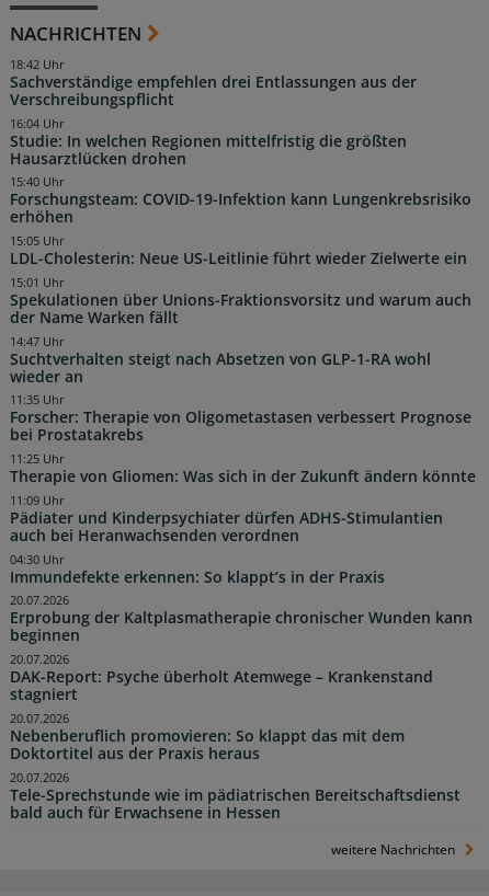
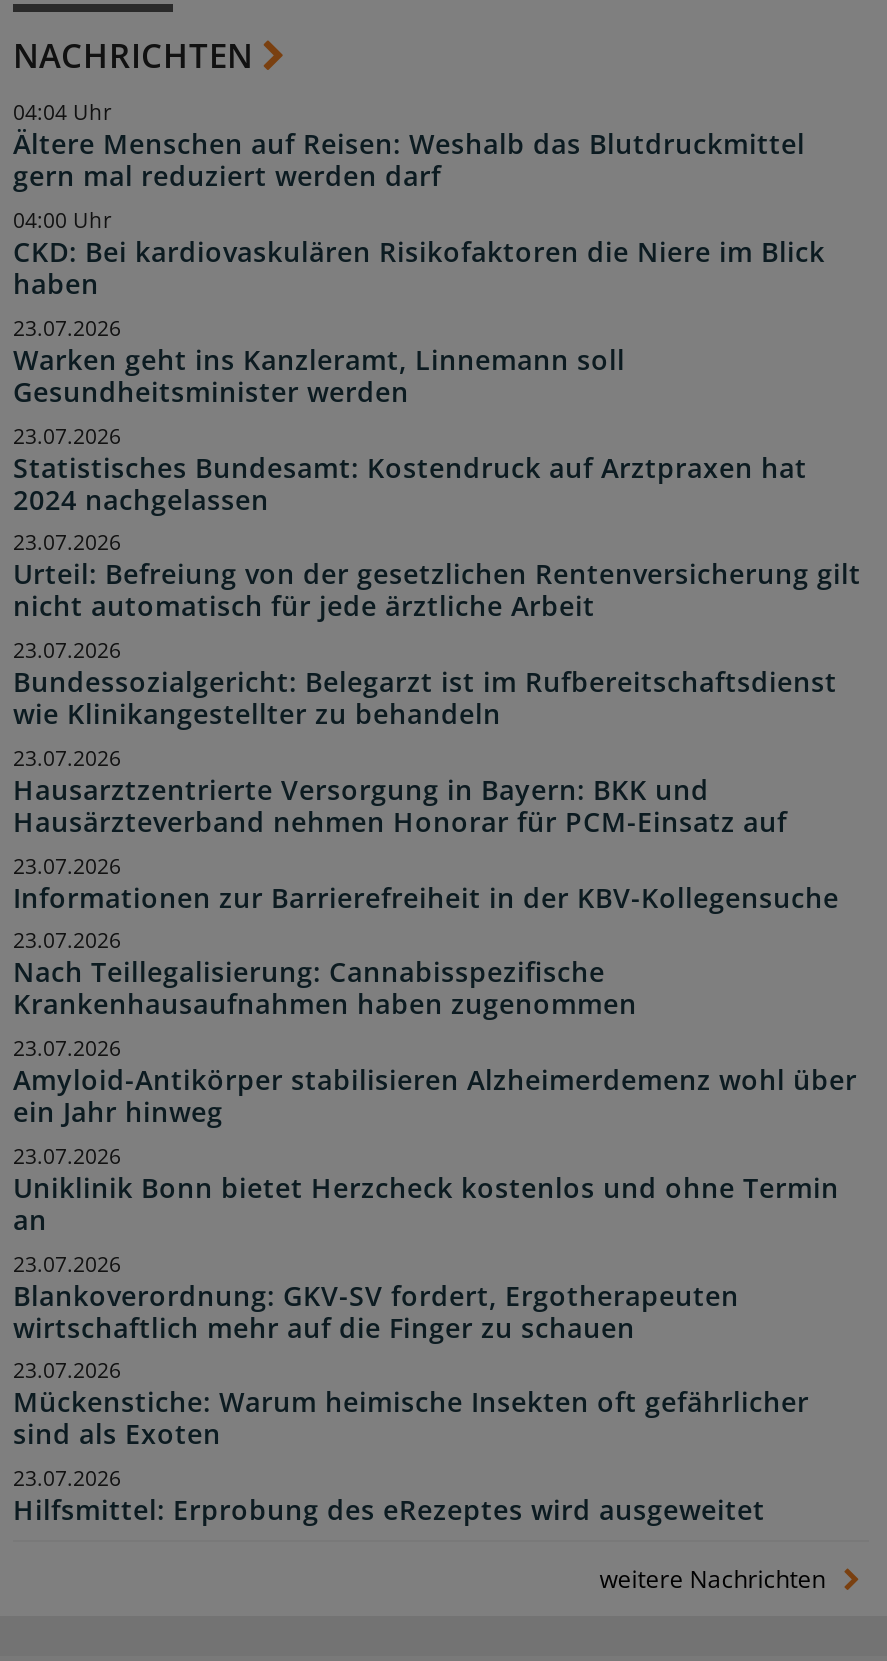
- 18:42 Uhr
+ 04:04 Uhr

- Sachverständige empfehlen drei Entlassungen aus der
- Verschreibungspflicht
+ Ältere Menschen auf Reisen: Weshalb das Blutdruckmittel
+ gern mal reduziert werden darf

- 16:04 Uhr
+ 04:00 Uhr

- Studie: In welchen Regionen mittelfristig die größten
- Hausarztlücken drohen
+ CKD: Bei kardiovaskulären Risikofaktoren die Niere im Blick
+ haben

- 15:40 Uhr
+ 23.07.2026

- Forschungsteam: COVID-19-Infektion kann Lungenkrebsrisiko
- erhöhen
+ Warken geht ins Kanzleramt, Linnemann soll
+ Gesundheitsminister werden

- 15:05 Uhr
+ 23.07.2026

- LDL-Cholesterin: Neue US-Leitlinie führt wieder Zielwerte ein
+ Statistisches Bundesamt: Kostendruck auf Arztpraxen hat
+ 2024 nachgelassen

- 15:01 Uhr
+ 23.07.2026

- Spekulationen über Unions-Fraktionsvorsitz und warum auch
- der Name Warken fällt
+ Urteil: Befreiung von der gesetzlichen Rentenversicherung gilt
+ nicht automatisch für jede ärztliche Arbeit

- 14:47 Uhr
+ 23.07.2026

- Suchtverhalten steigt nach Absetzen von GLP-1-RA wohl
- wieder an
+ Bundessozialgericht: Belegarzt ist im Rufbereitschaftsdienst
+ wie Klinikangestellter zu behandeln

- 11:35 Uhr
+ 23.07.2026

- Forscher: Therapie von Oligometastasen verbessert Prognose
- bei Prostatakrebs
+ Hausarztzentrierte Versorgung in Bayern: BKK und
+ Hausärzteverband nehmen Honorar für PCM-Einsatz auf

- 11:25 Uhr
+ 23.07.2026

- Therapie von Gliomen: Was sich in der Zukunft ändern könnte
+ Informationen zur Barrierefreiheit in der KBV-Kollegensuche

- 11:09 Uhr
+ 23.07.2026

- Pädiater und Kinderpsychiater dürfen ADHS-Stimulantien
- auch bei Heranwachsenden verordnen
+ Nach Teillegalisierung: Cannabisspezifische
+ Krankenhausaufnahmen haben zugenommen

- 04:30 Uhr
+ 23.07.2026

- Immundefekte erkennen: So klappt’s in der Praxis
+ Amyloid-Antikörper stabilisieren Alzheimerdemenz wohl über
+ ein Jahr hinweg

- 20.07.2026
+ 23.07.2026

- Erprobung der Kaltplasmatherapie chronischer Wunden kann
- beginnen
+ Uniklinik Bonn bietet Herzcheck kostenlos und ohne Termin
+ an

- 20.07.2026
+ 23.07.2026

- DAK-Report: Psyche überholt Atemwege – Krankenstand
- stagniert
+ Blankoverordnung: GKV-SV fordert, Ergotherapeuten
+ wirtschaftlich mehr auf die Finger zu schauen

- 20.07.2026
+ 23.07.2026

- Nebenberuflich promovieren: So klappt das mit dem
- Doktortitel aus der Praxis heraus
+ Mückenstiche: Warum heimische Insekten oft gefährlicher
+ sind als Exoten

- 20.07.2026
+ 23.07.2026

- Tele-Sprechstunde wie im pädiatrischen Bereitschaftsdienst
- bald auch für Erwachsene in Hessen
+ Hilfsmittel: Erprobung des eRezeptes wird ausgeweitet
